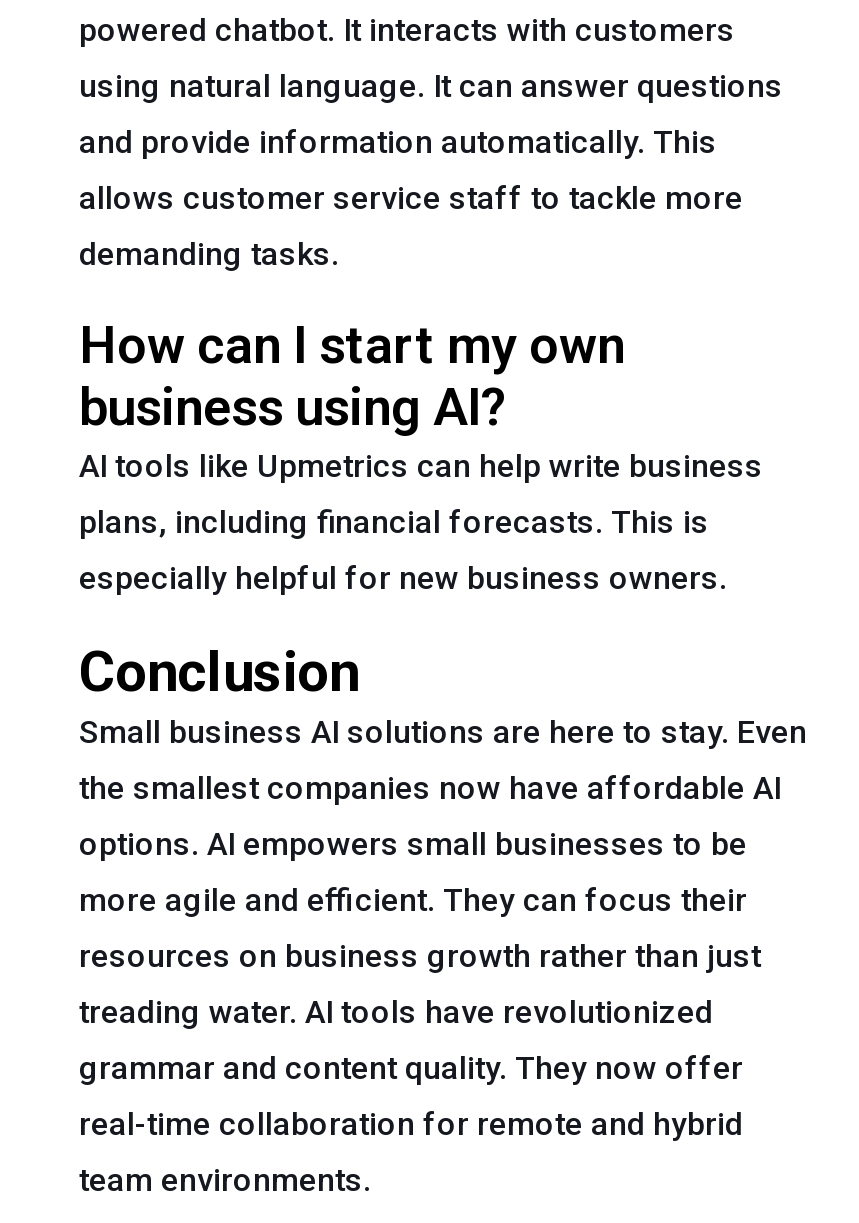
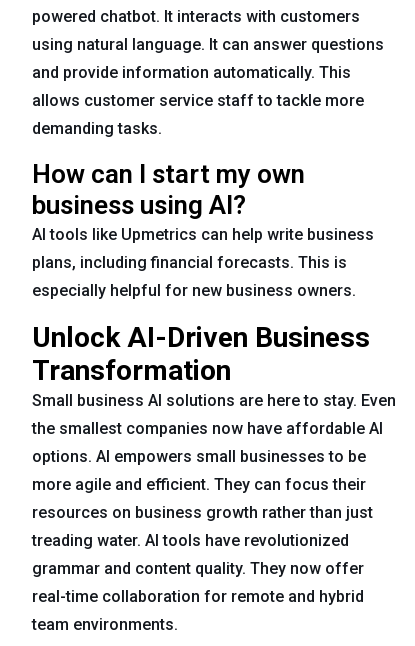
- Conclusion
+ Unlock AI-Driven Business
+ Transformation
